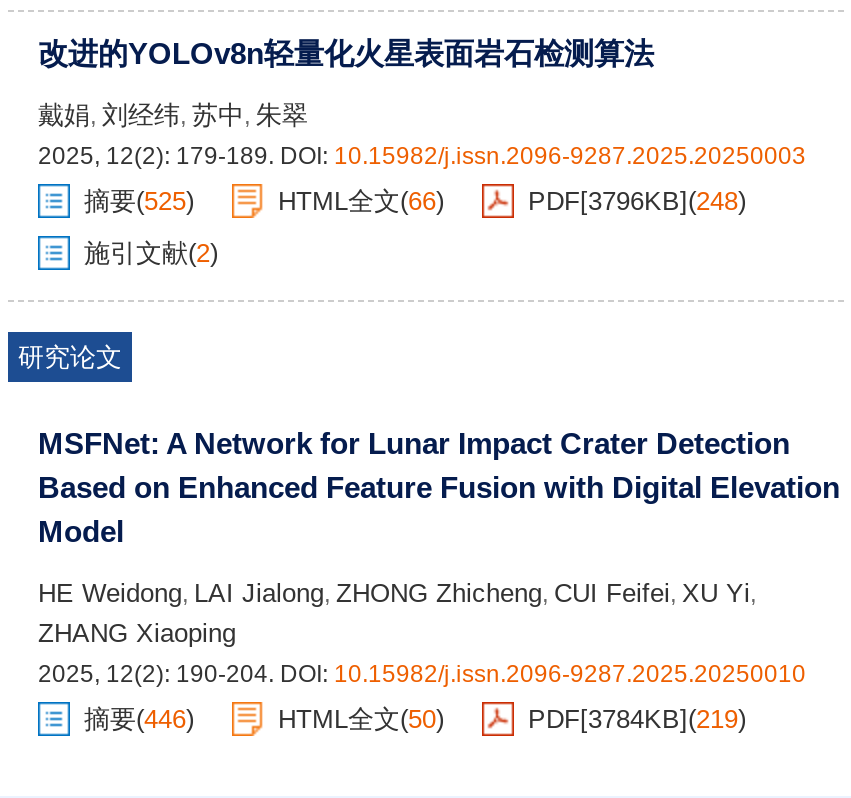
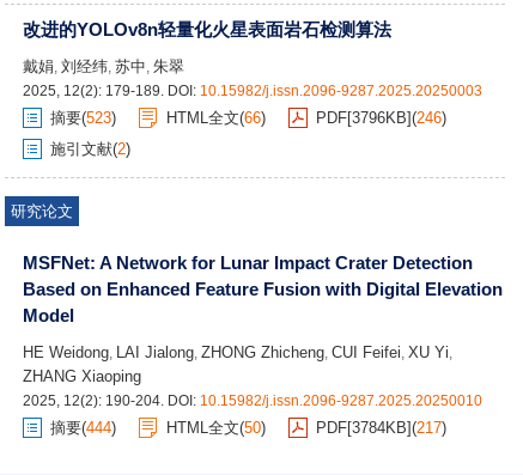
- 摘要(525)
+ 摘要(523)

- PDF[3796KB](248)
+ PDF[3796KB](246)

- 摘要(446)
+ 摘要(444)

- PDF[3784KB](219)
+ PDF[3784KB](217)
